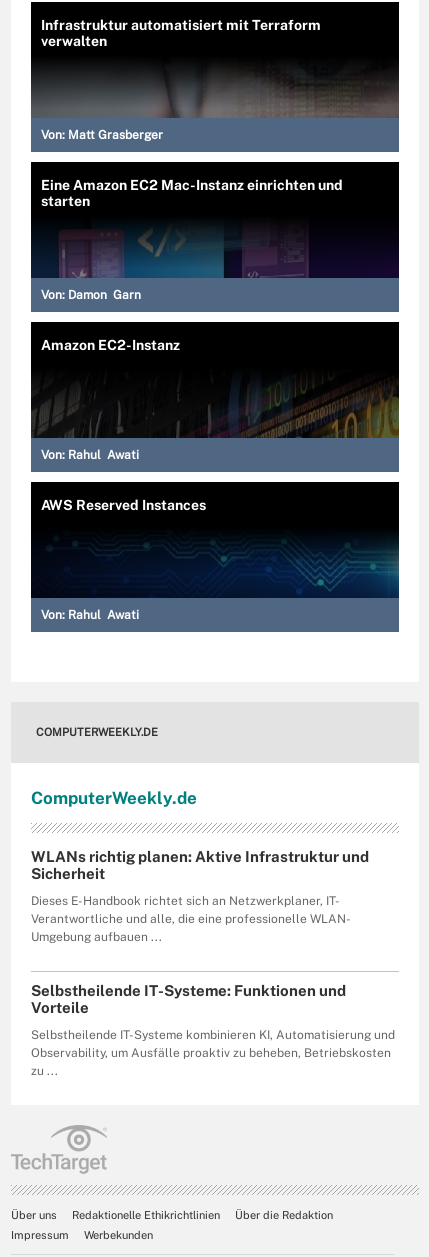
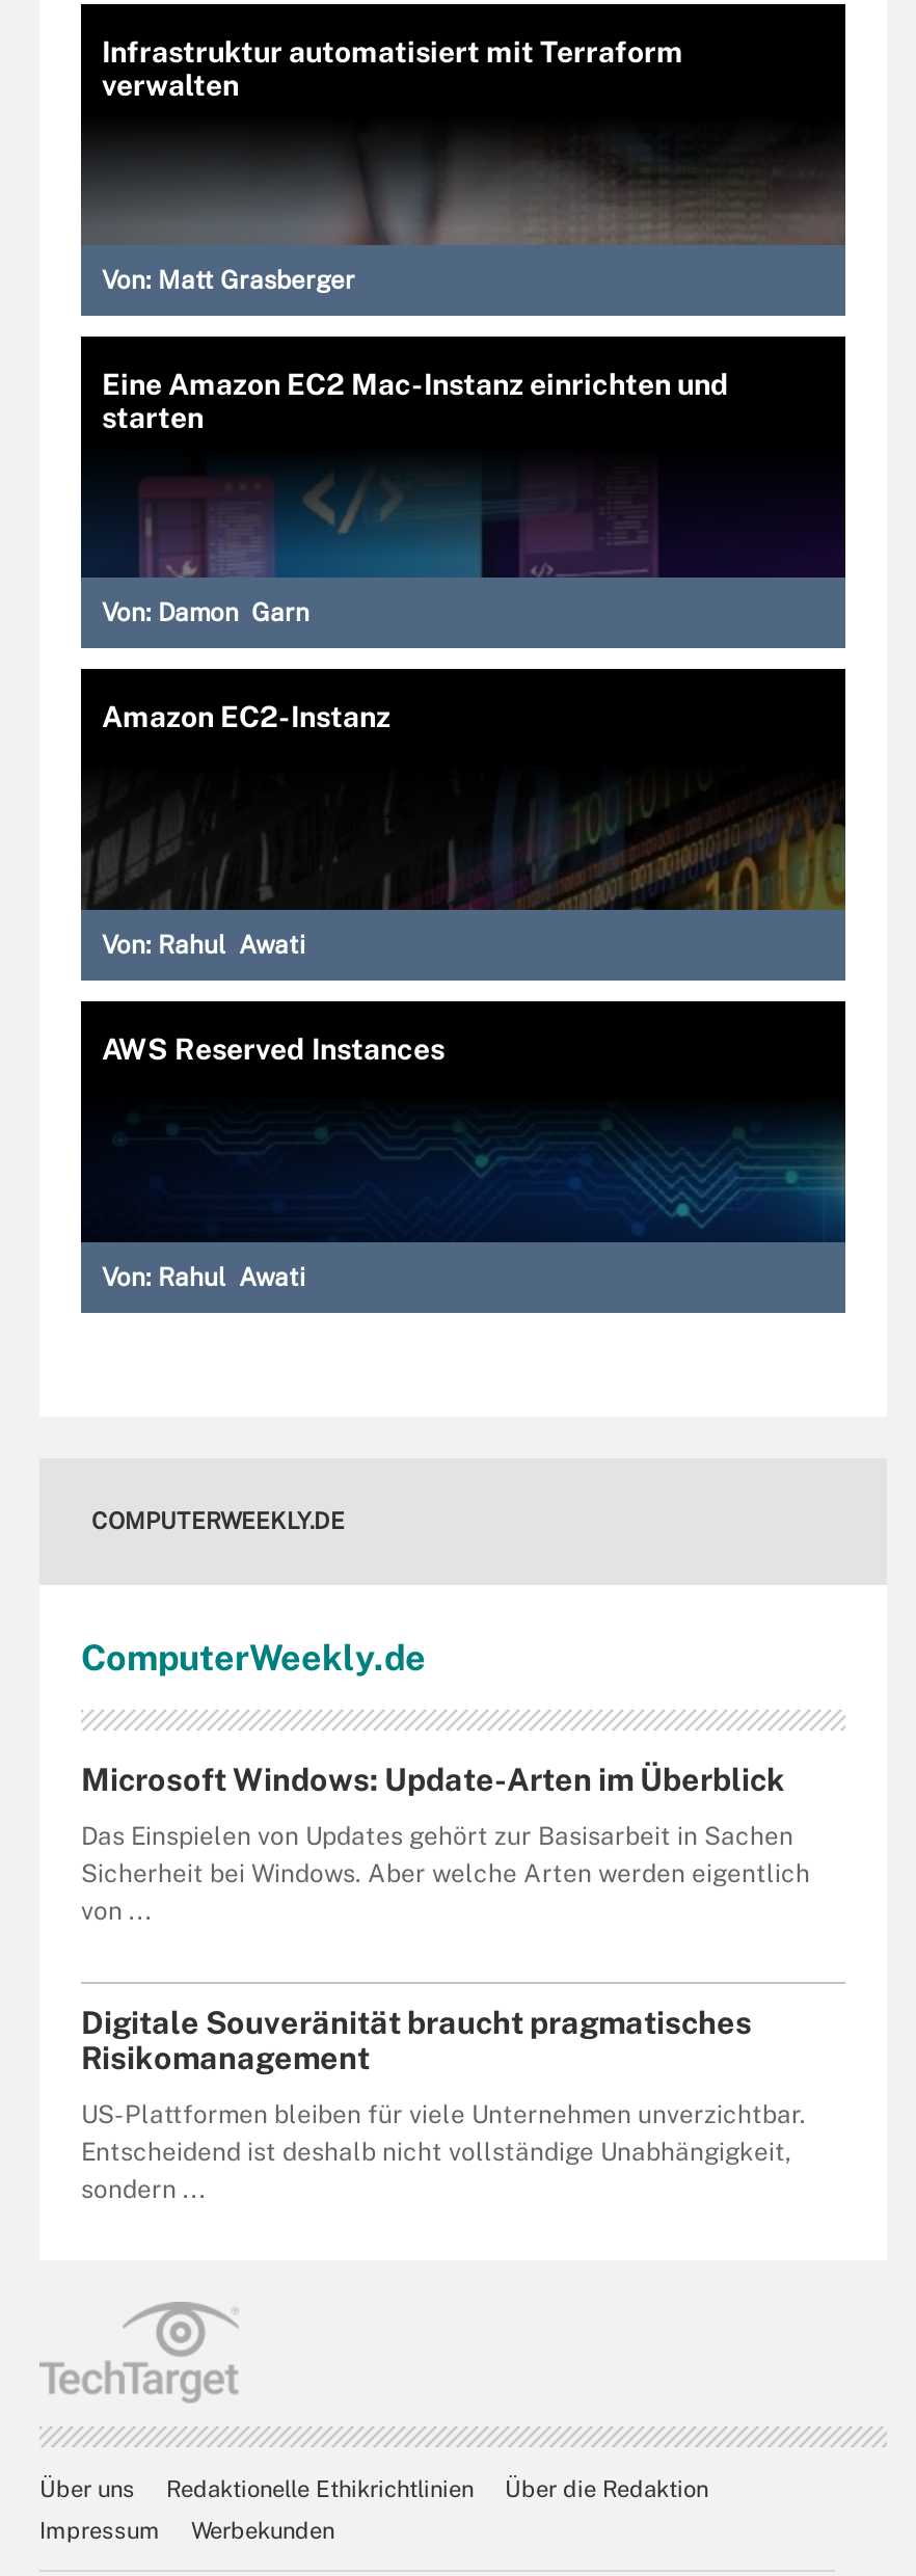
- WLANs richtig planen: Aktive Infrastruktur und
- Sicherheit
+ Microsoft Windows: Update-Arten im Überblick

- Dieses E-Handbook richtet sich an Netzwerkplaner, IT-
- Verantwortliche und alle, die eine professionelle WLAN-
- Umgebung aufbauen ...
+ Das Einspielen von Updates gehört zur Basisarbeit in Sachen
+ Sicherheit bei Windows. Aber welche Arten werden eigentlich
+ von ...

- Selbstheilende IT-Systeme: Funktionen und
- Vorteile
+ Digitale Souveränität braucht pragmatisches
+ Risikomanagement

- Selbstheilende IT-Systeme kombinieren KI, Automatisierung und
- Observability, um Ausfälle proaktiv zu beheben, Betriebskosten
- zu ...
+ US-Plattformen bleiben für viele Unternehmen unverzichtbar.
+ Entscheidend ist deshalb nicht vollständige Unabhängigkeit,
+ sondern ...
